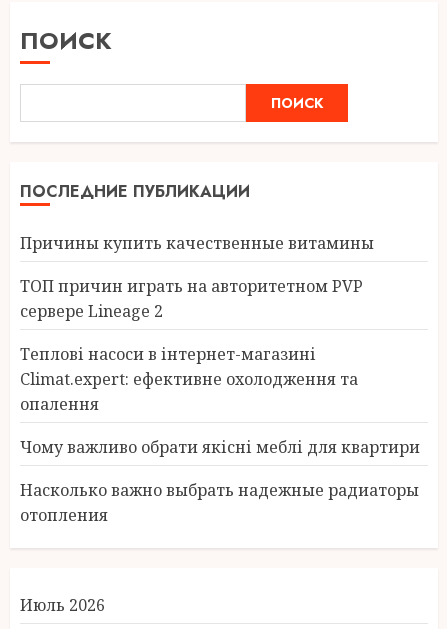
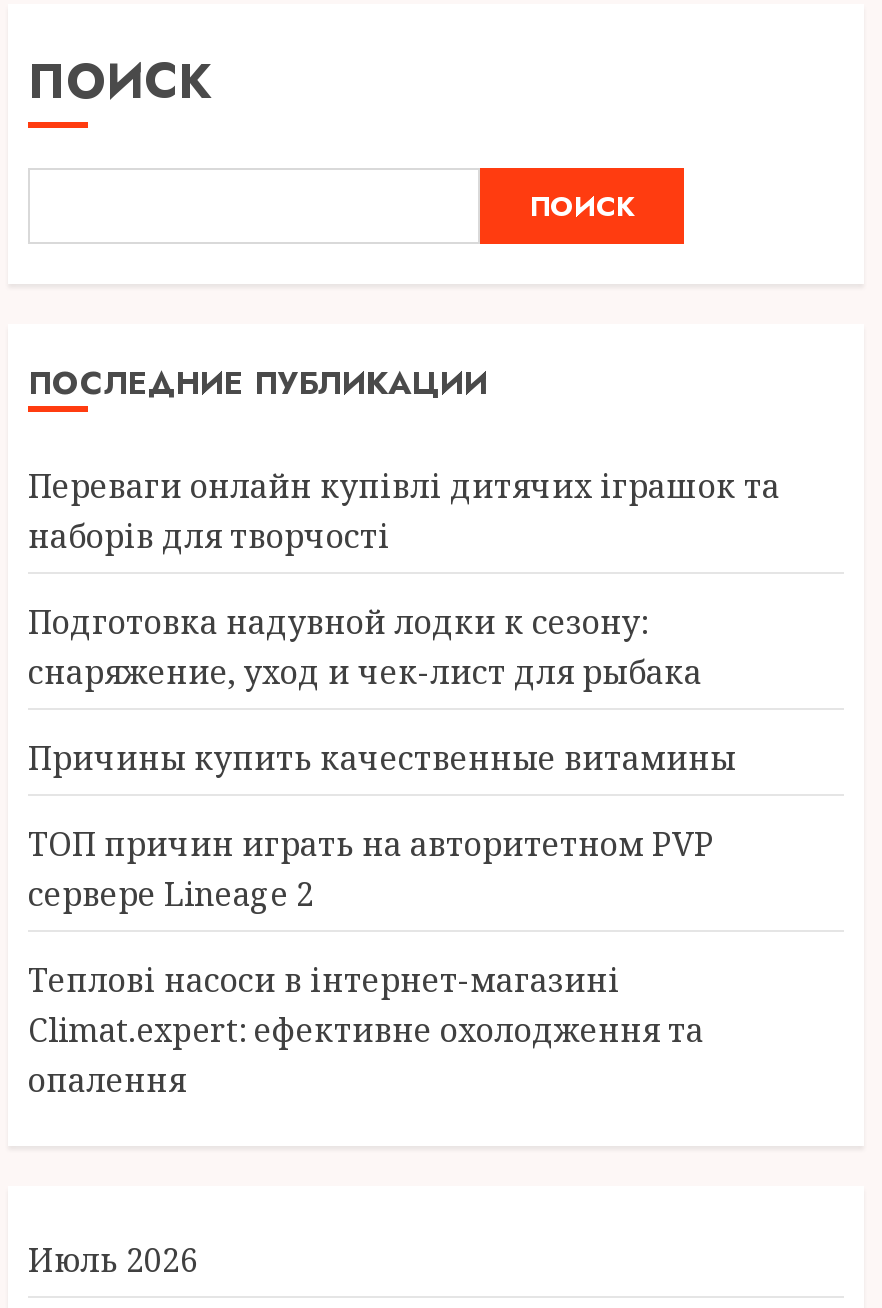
+ Переваги онлайн купівлі дитячих іграшок та
+ наборів для творчості
+ Подготовка надувной лодки к сезону:
+ снаряжение, уход и чек-лист для рыбака

moved down: Причины купить качественные витамины | ТОП причин играть на авторитетном PVP | сервере Lineage 2 | Теплові насоси в інтернет-магазині | Climat.expert: ефективне охолодження та | опалення

- Чому важливо обрати якісні меблі для квартири
- Насколько важно выбрать надежные радиаторы
- отопления
